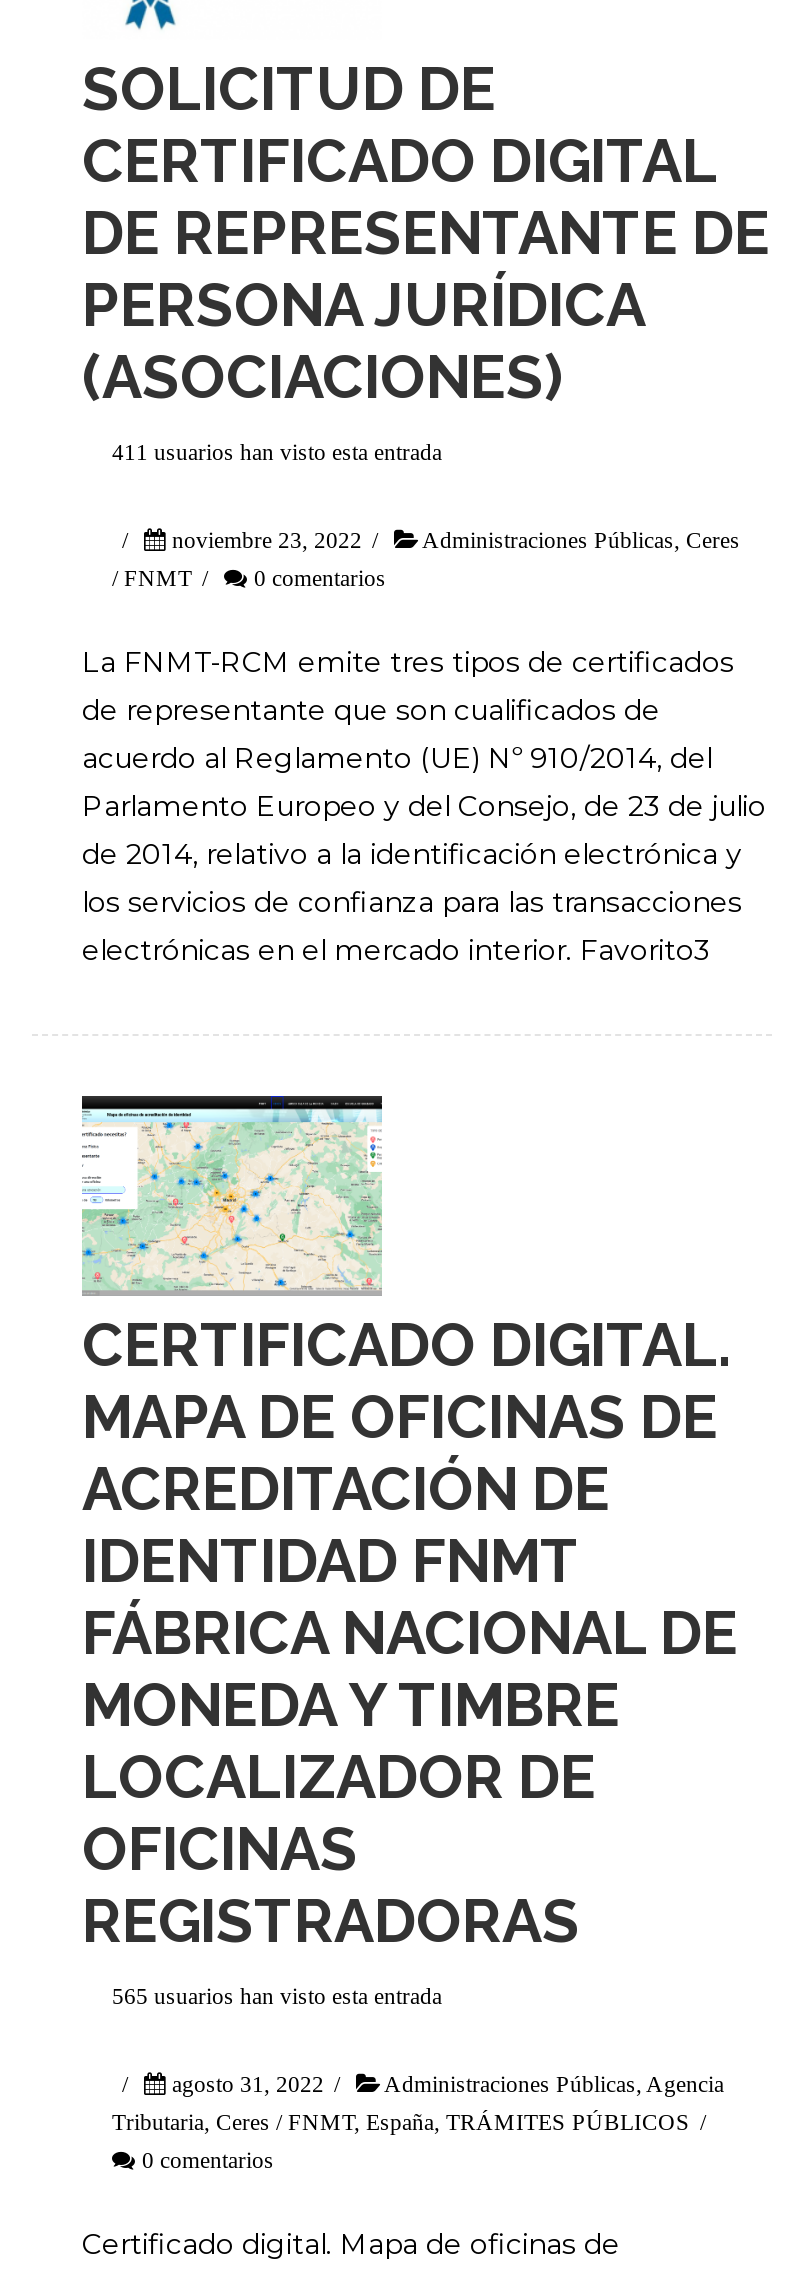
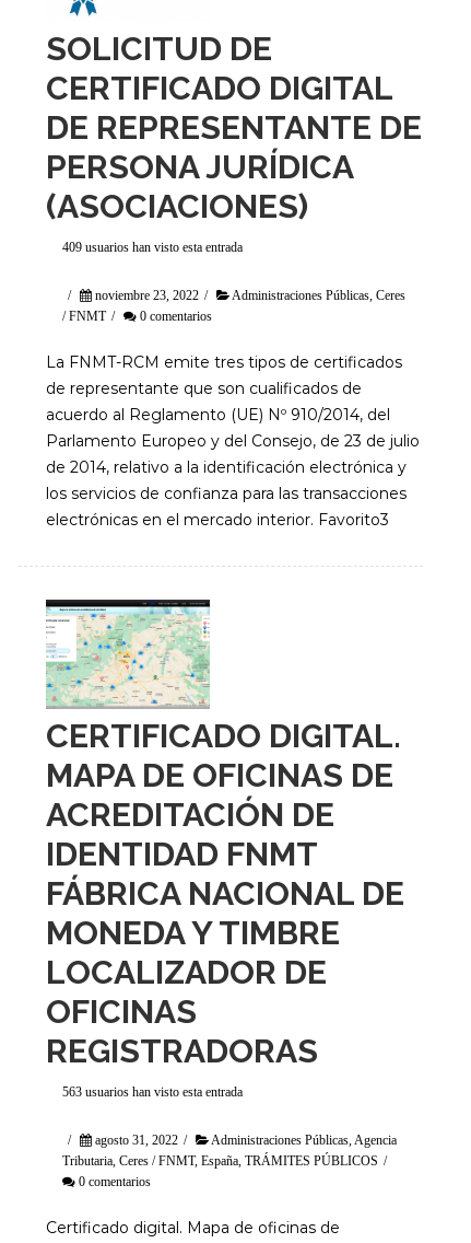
- 411 usuarios han visto esta entrada
+ 409 usuarios han visto esta entrada

- 565 usuarios han visto esta entrada
+ 563 usuarios han visto esta entrada
